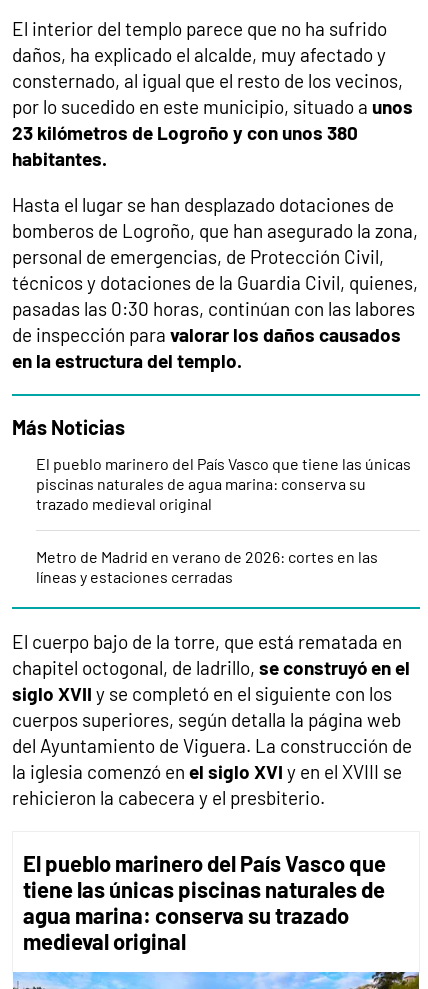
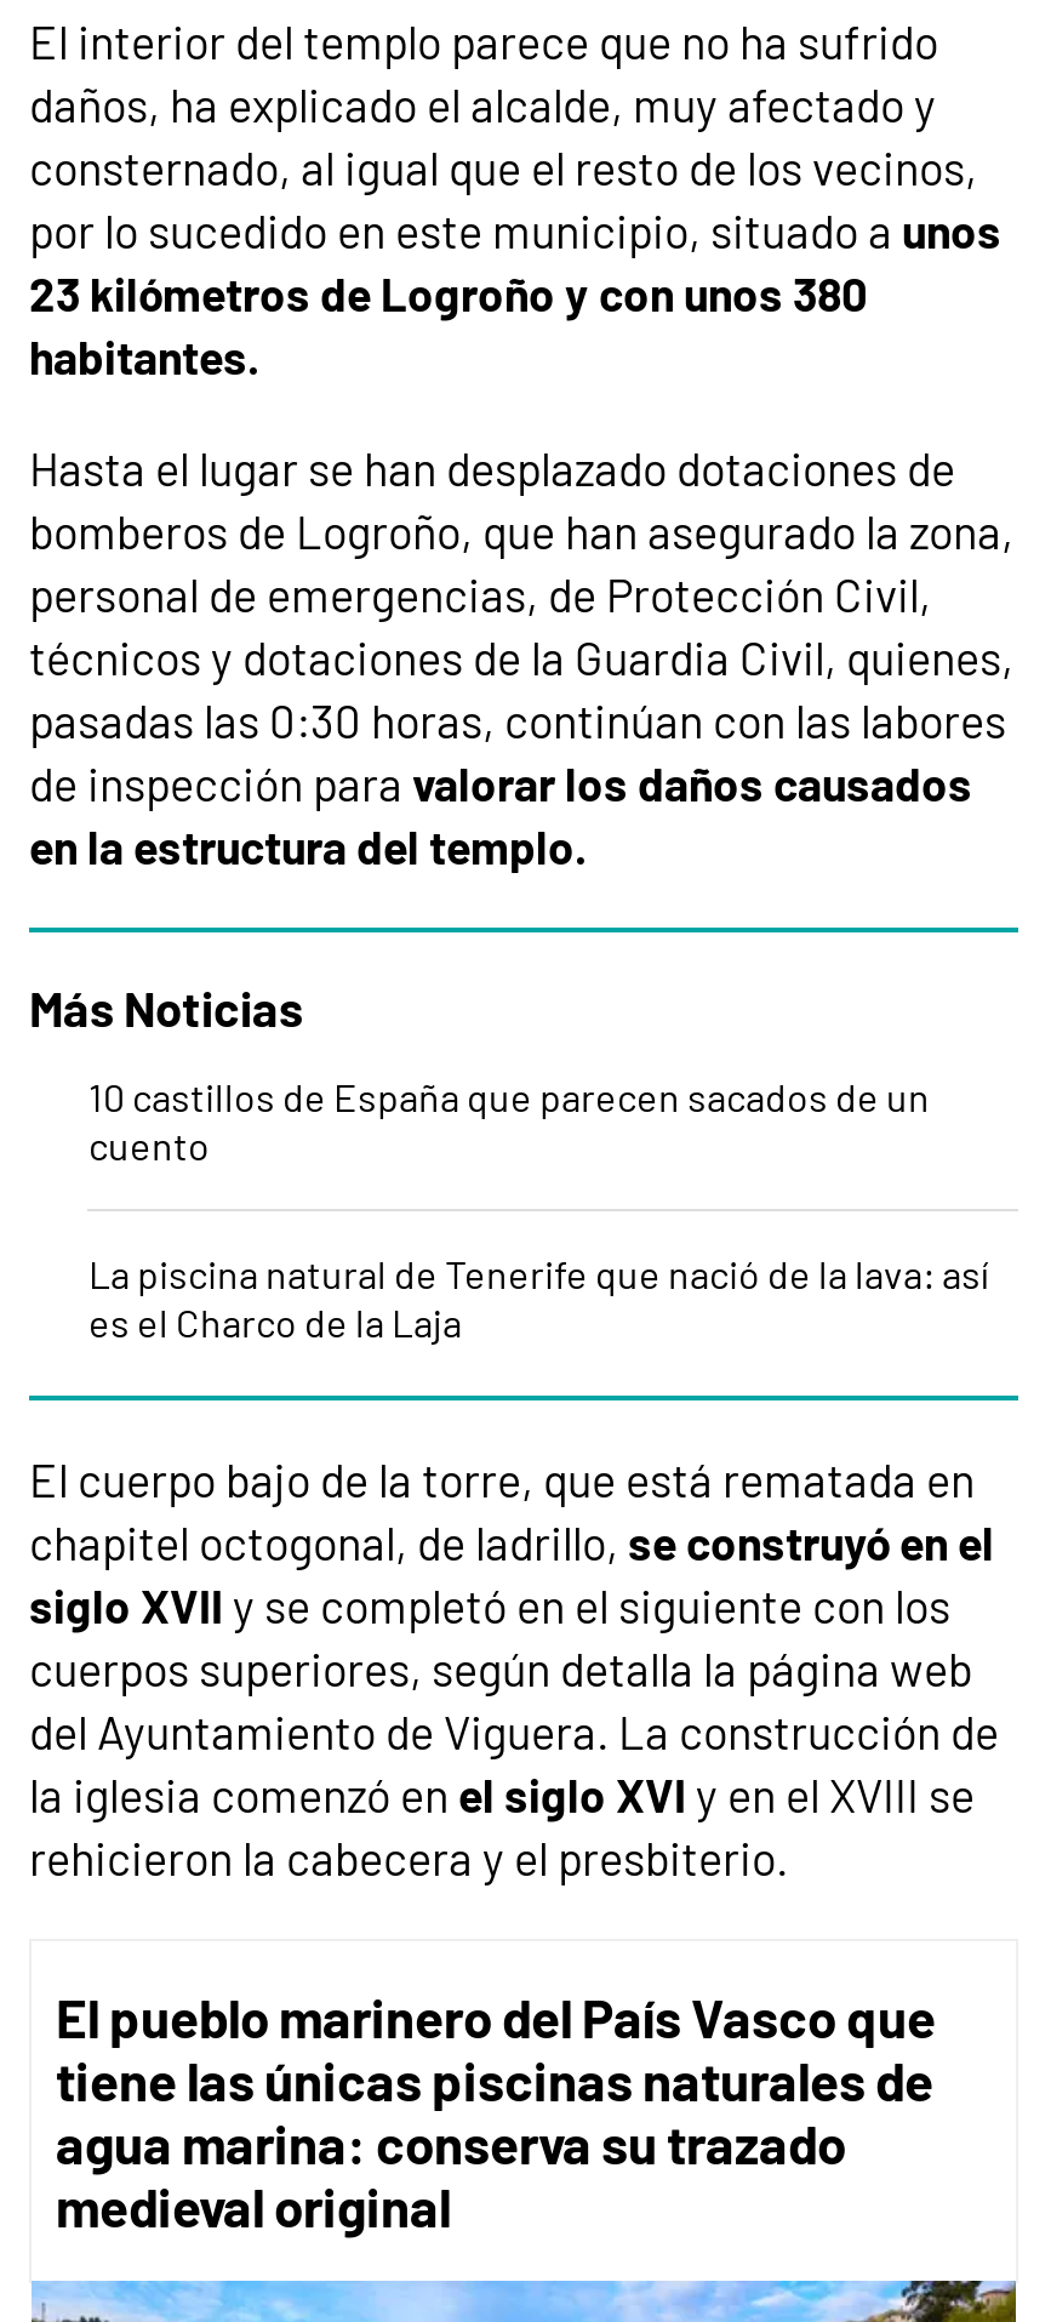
- El pueblo marinero del País Vasco que tiene las únicas
- piscinas naturales de agua marina: conserva su
- trazado medieval original
+ 10 castillos de España que parecen sacados de un
+ cuento

- Metro de Madrid en verano de 2026: cortes en las
- líneas y estaciones cerradas
+ La piscina natural de Tenerife que nació de la lava: así
+ es el Charco de la Laja
